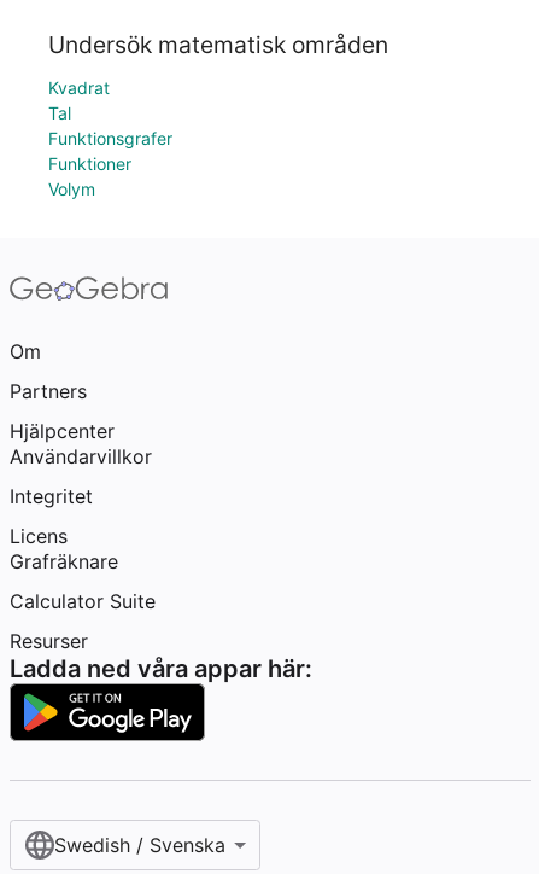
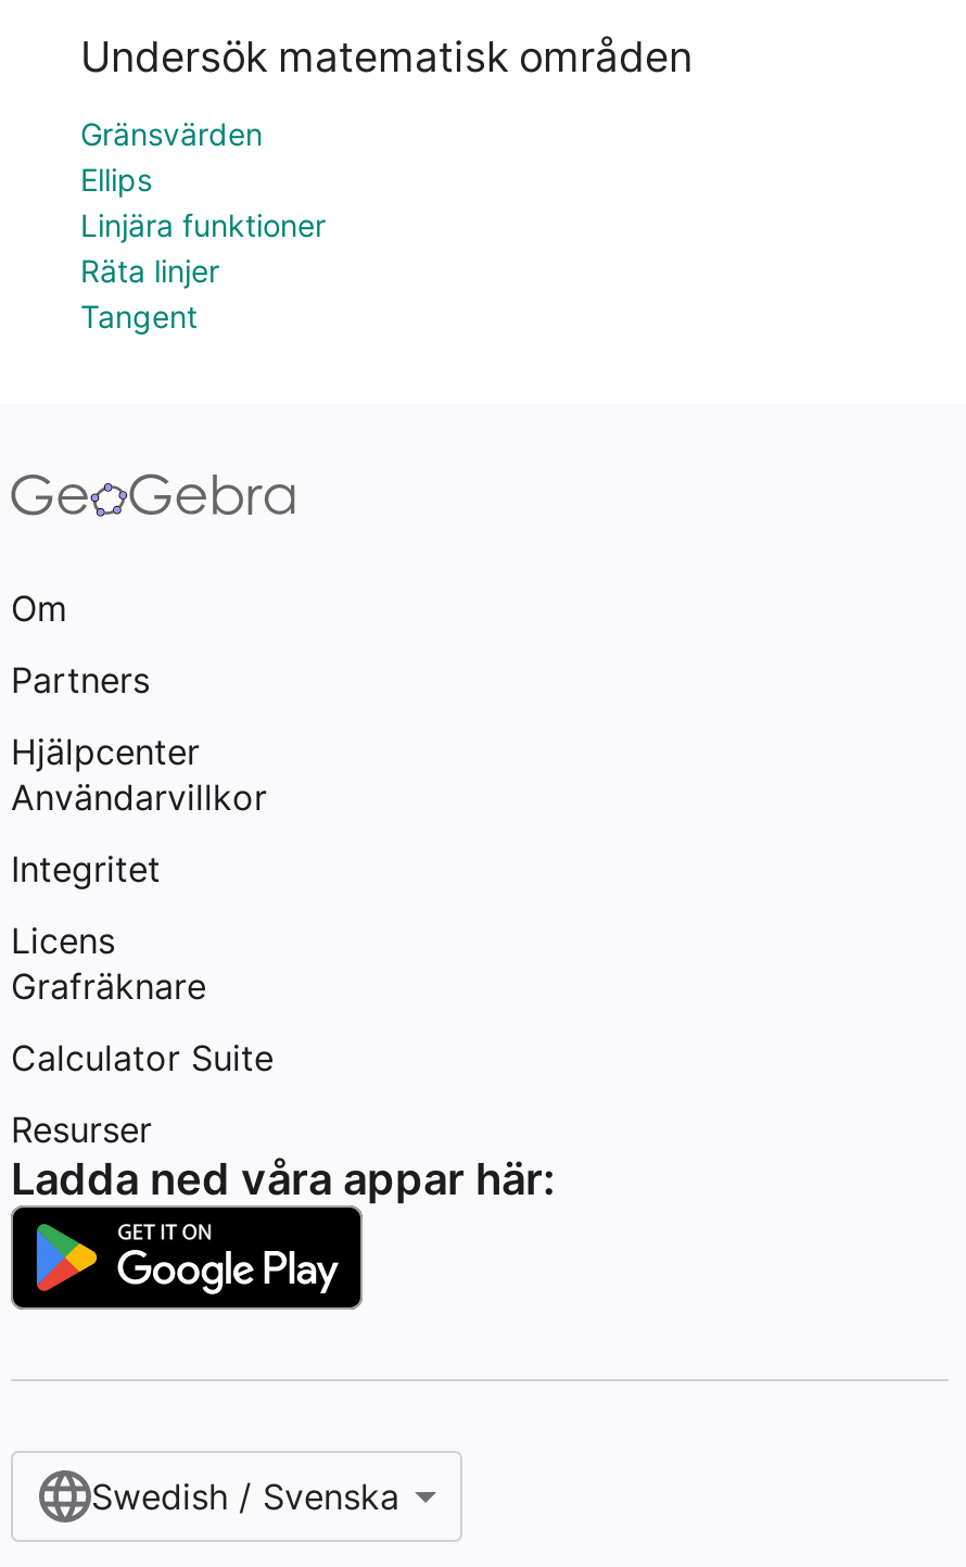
- Kvadrat
- Tal
- Funktionsgrafer
- Funktioner
- Volym
+ Gränsvärden
+ Ellips
+ Linjära funktioner
+ Räta linjer
+ Tangent
